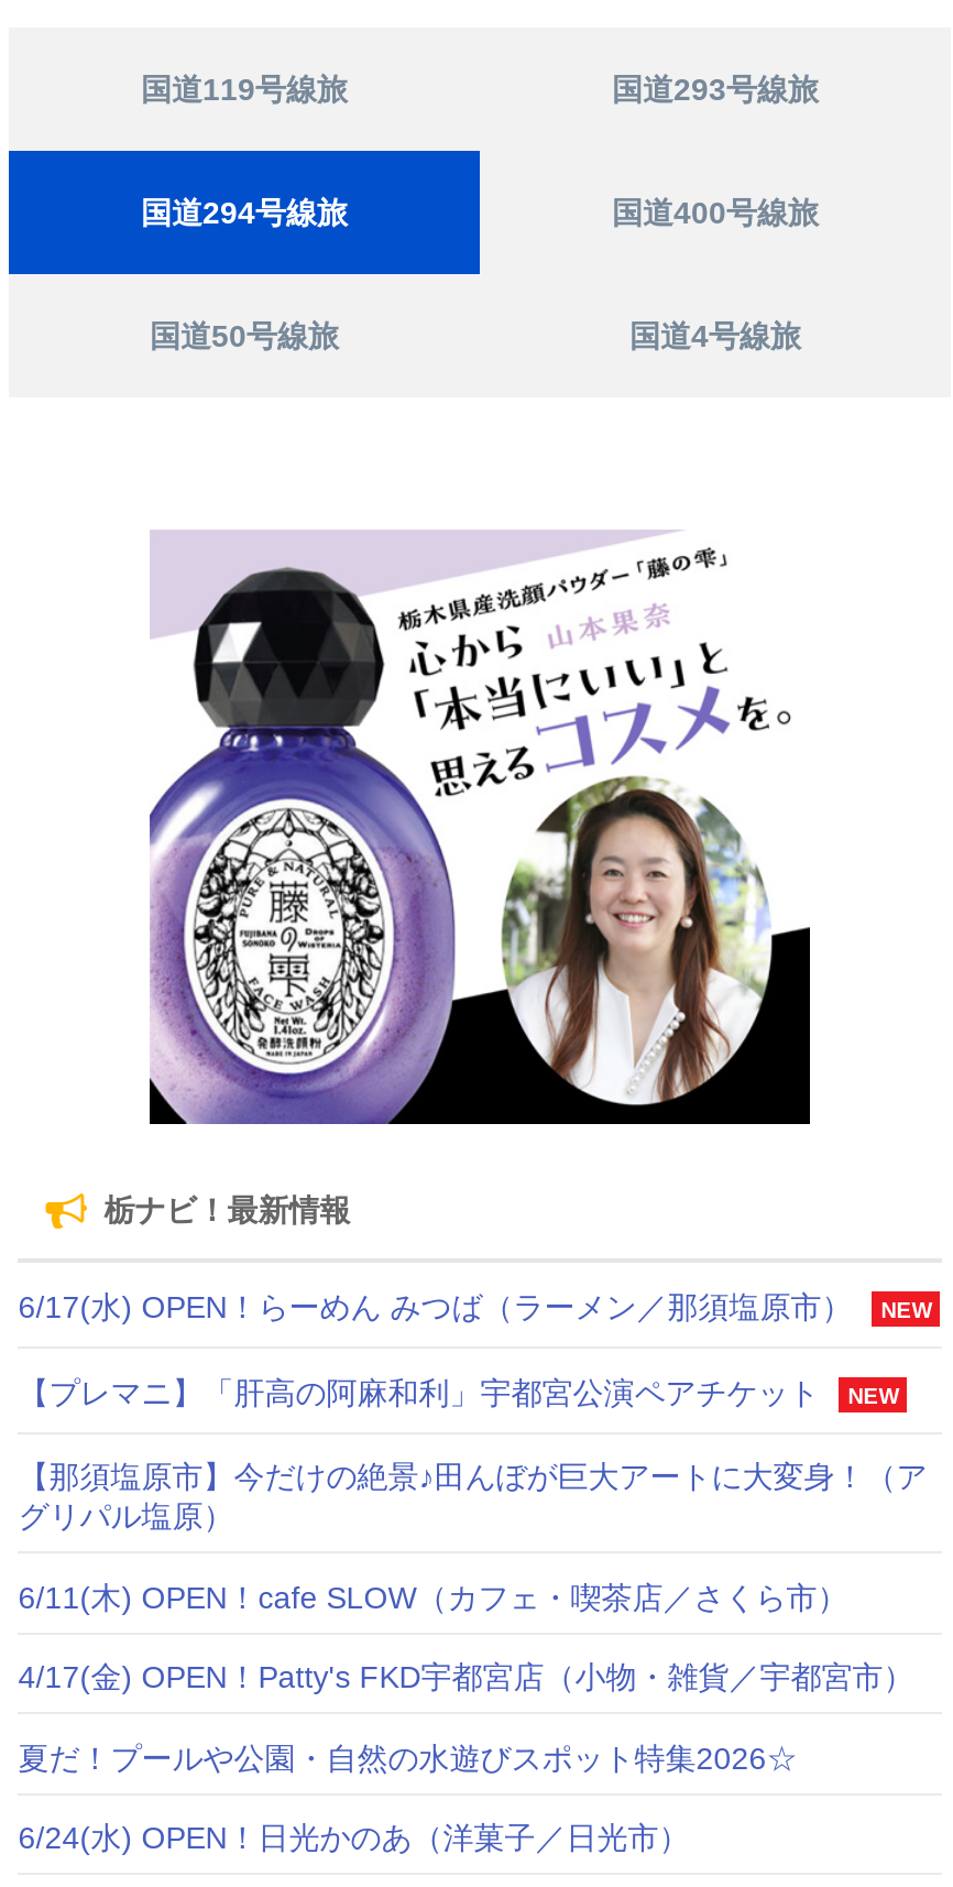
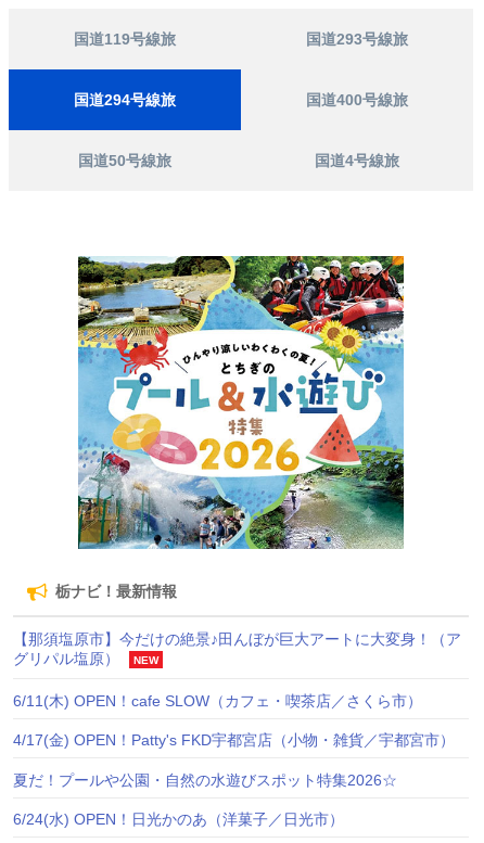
- [image]
+ [image]

- 6/17(水) OPEN！らーめん みつば（ラーメン／那須塩原市）
- NEW
- 【プレマニ】「肝高の阿麻和利」宇都宮公演ペアチケット
- NEW

+ NEW
